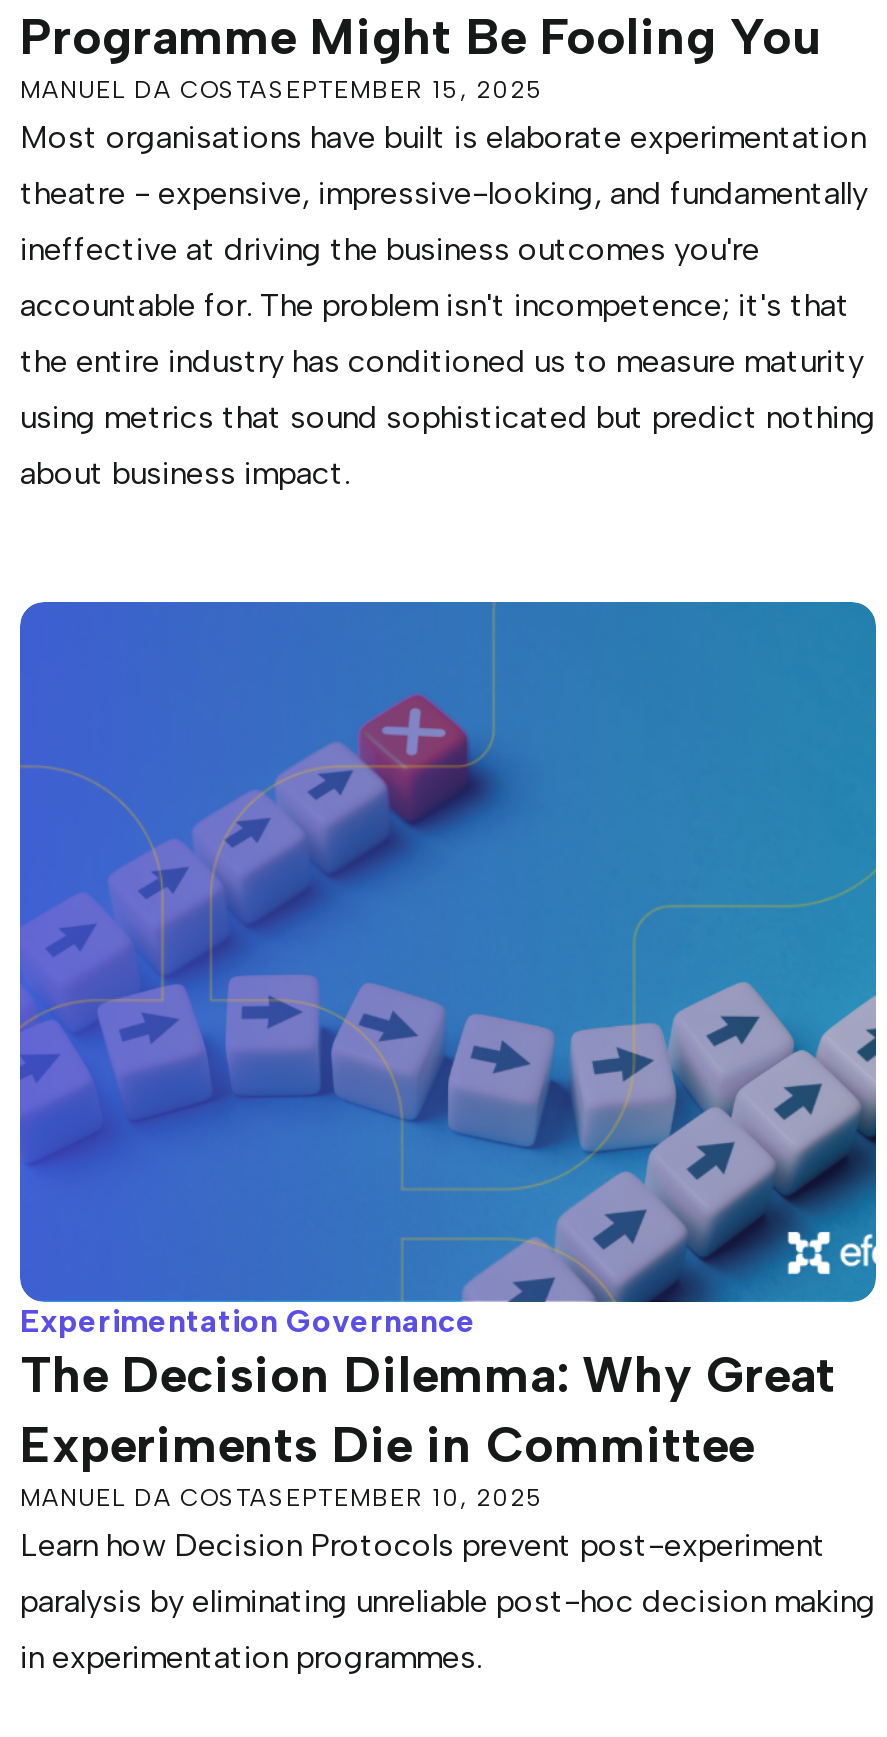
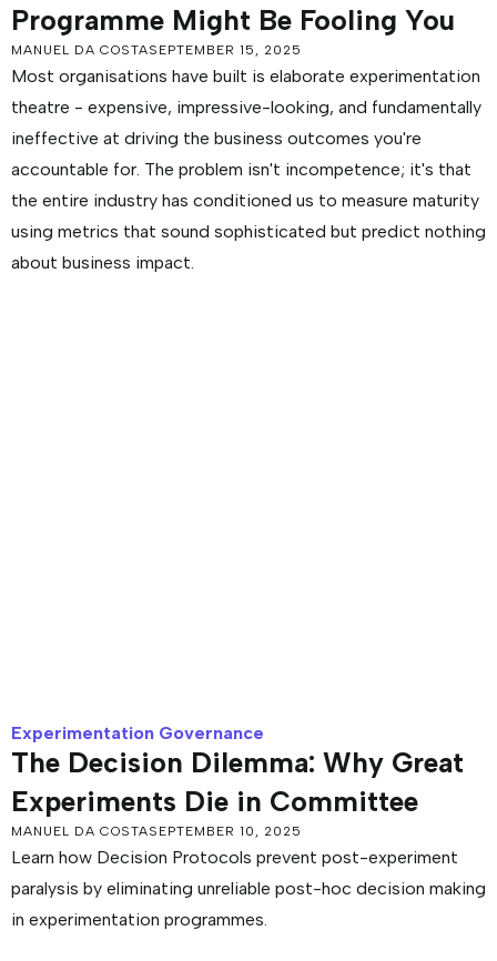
- [image]
